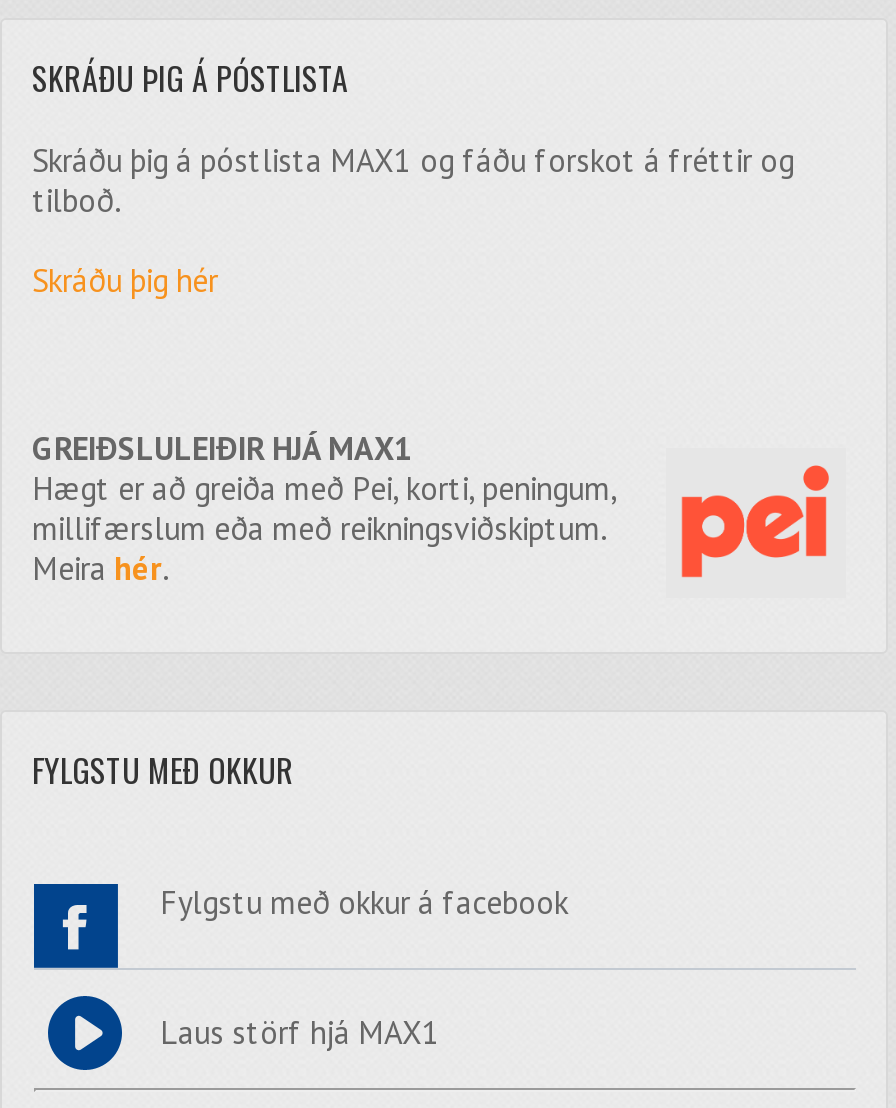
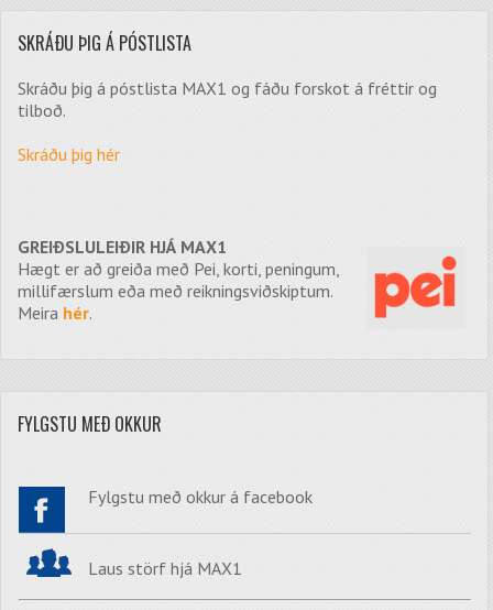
- [image]
+ [image]
